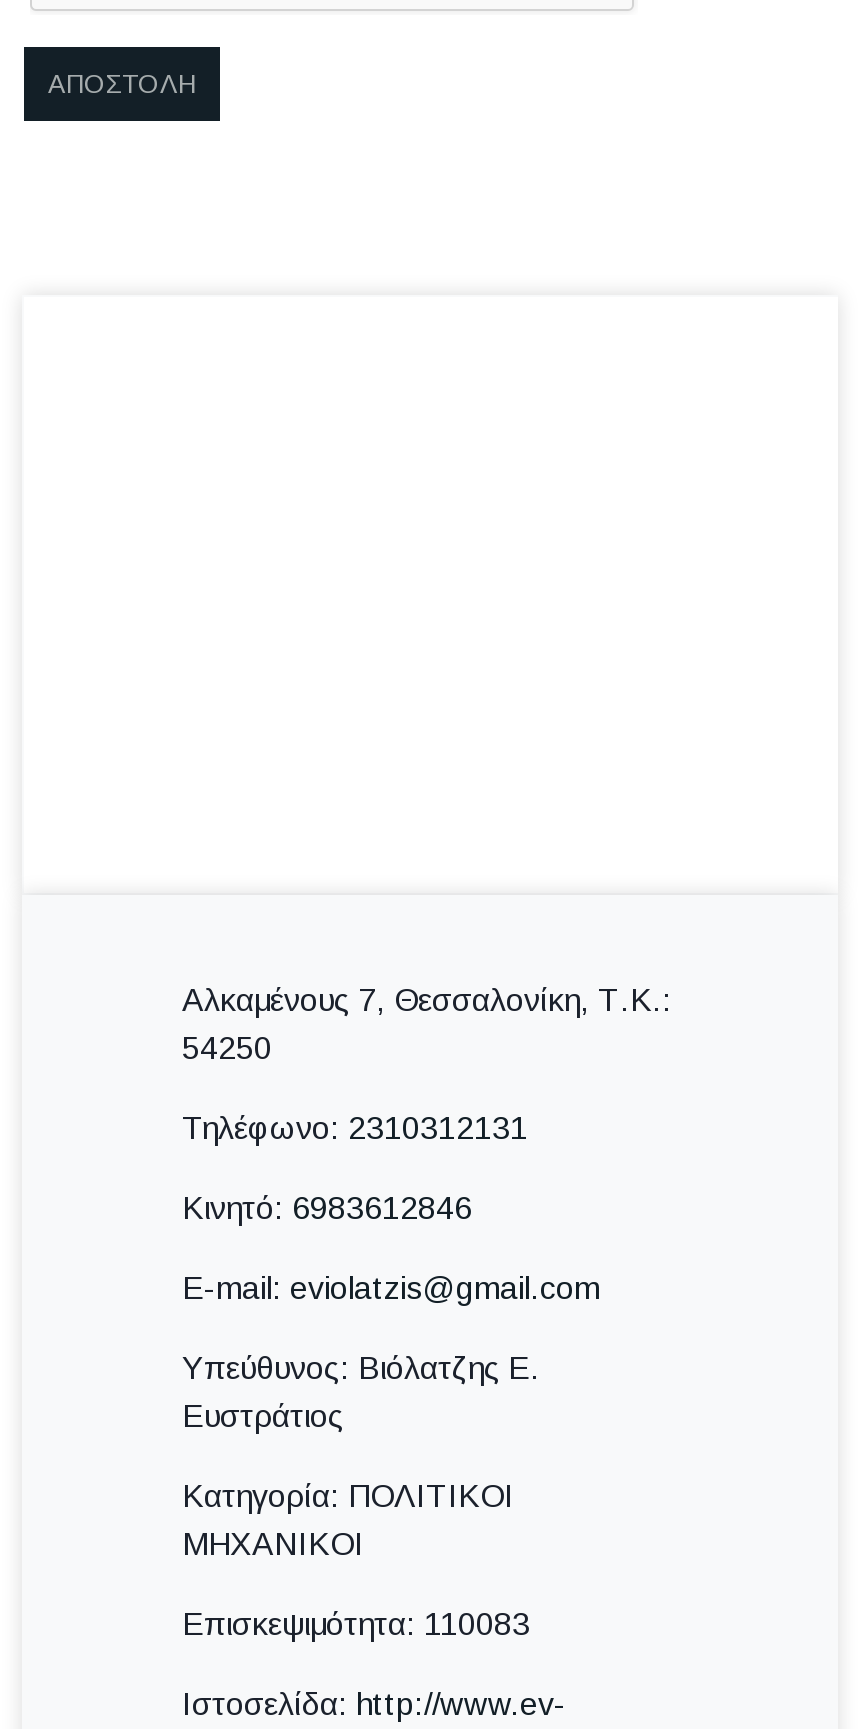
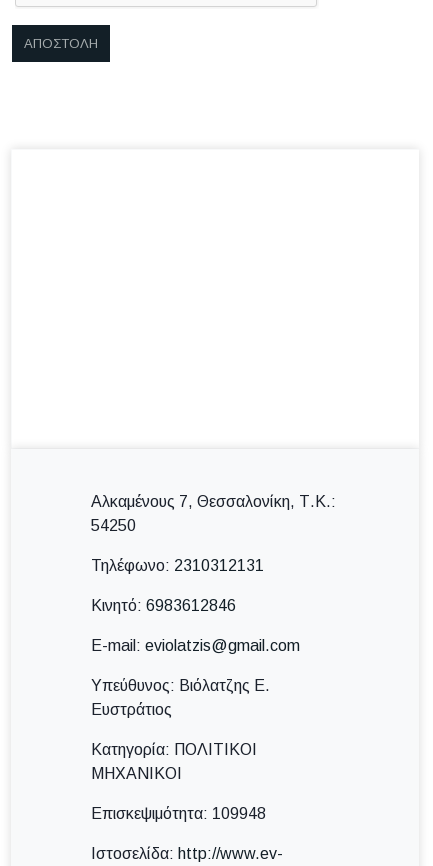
- Επισκεψιμότητα: 110083
+ Επισκεψιμότητα: 109948
